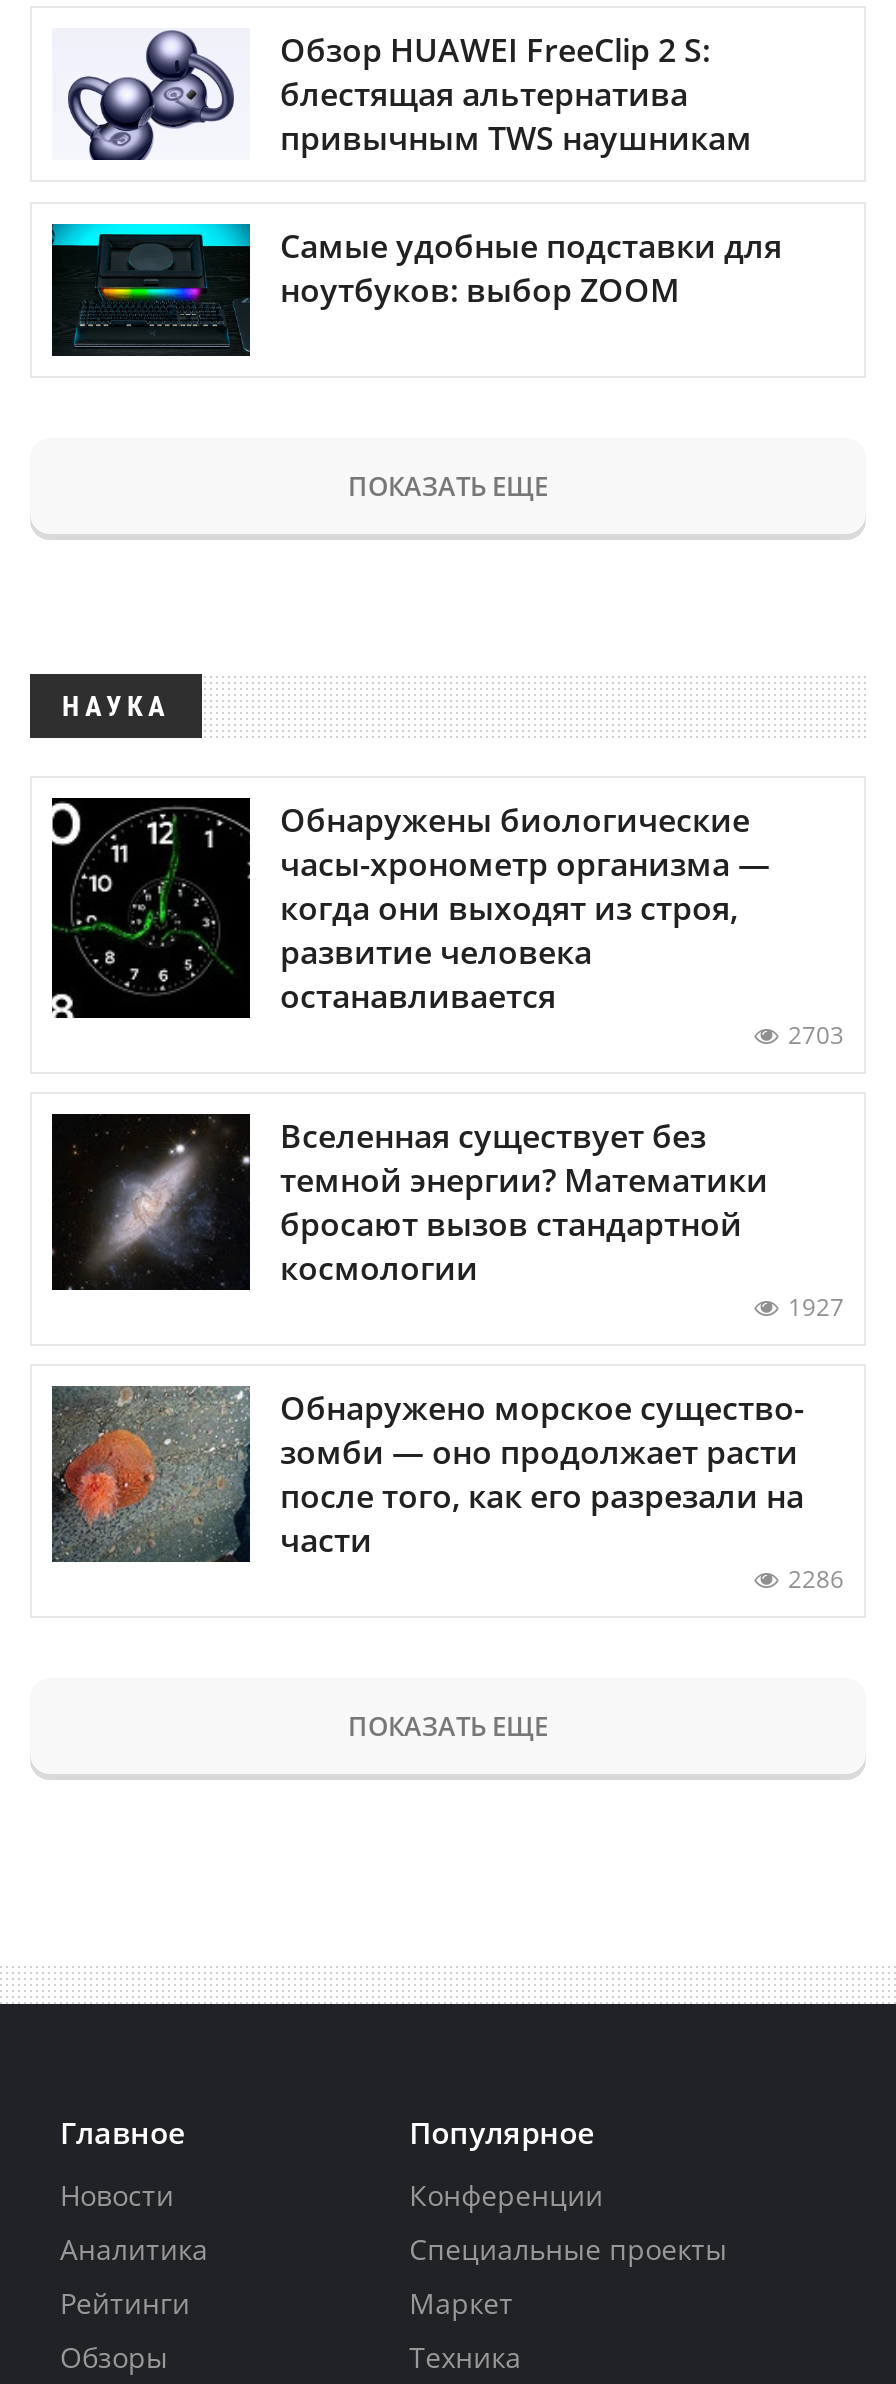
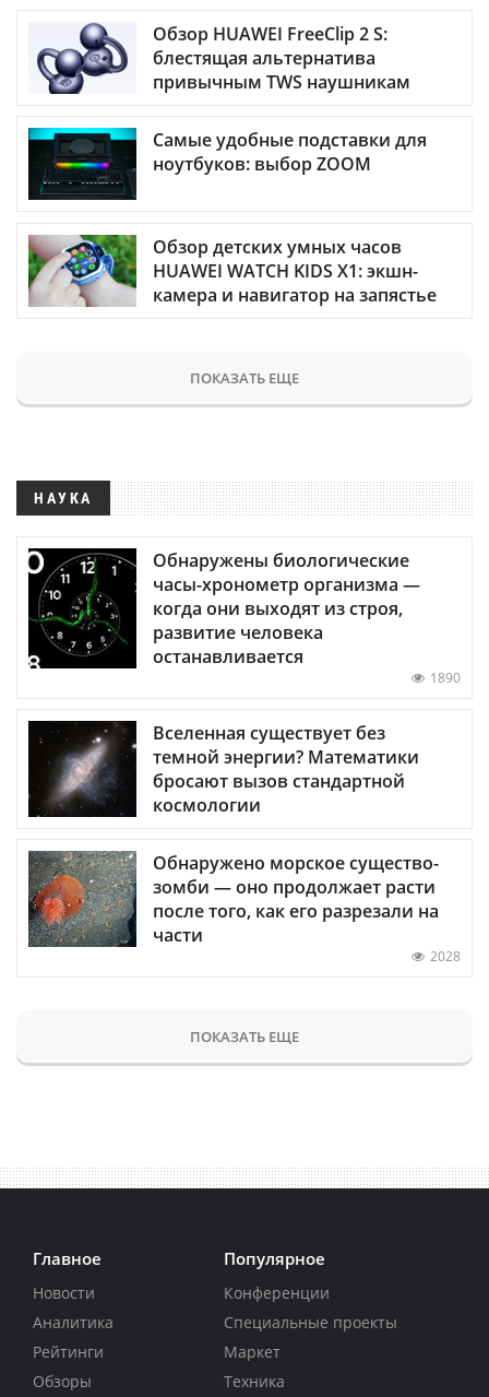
+ [image]
+ Обзор детских умных часов
+ HUAWEI WATCH KIDS X1: экшн-
+ камера и навигатор на запястье

moved down: [image] | ПОКАЗАТЬ ЕЩЕ | НАУКА | Обнаружены биологические | часы-хронометр организма — | когда они выходят из строя, | развитие человека | останавливается

- 2703
+ 1890

moved down: [image] | Вселенная существует без | темной энергии? Математики | бросают вызов стандартной | космологии

- 1927

- 2286
+ 2028
